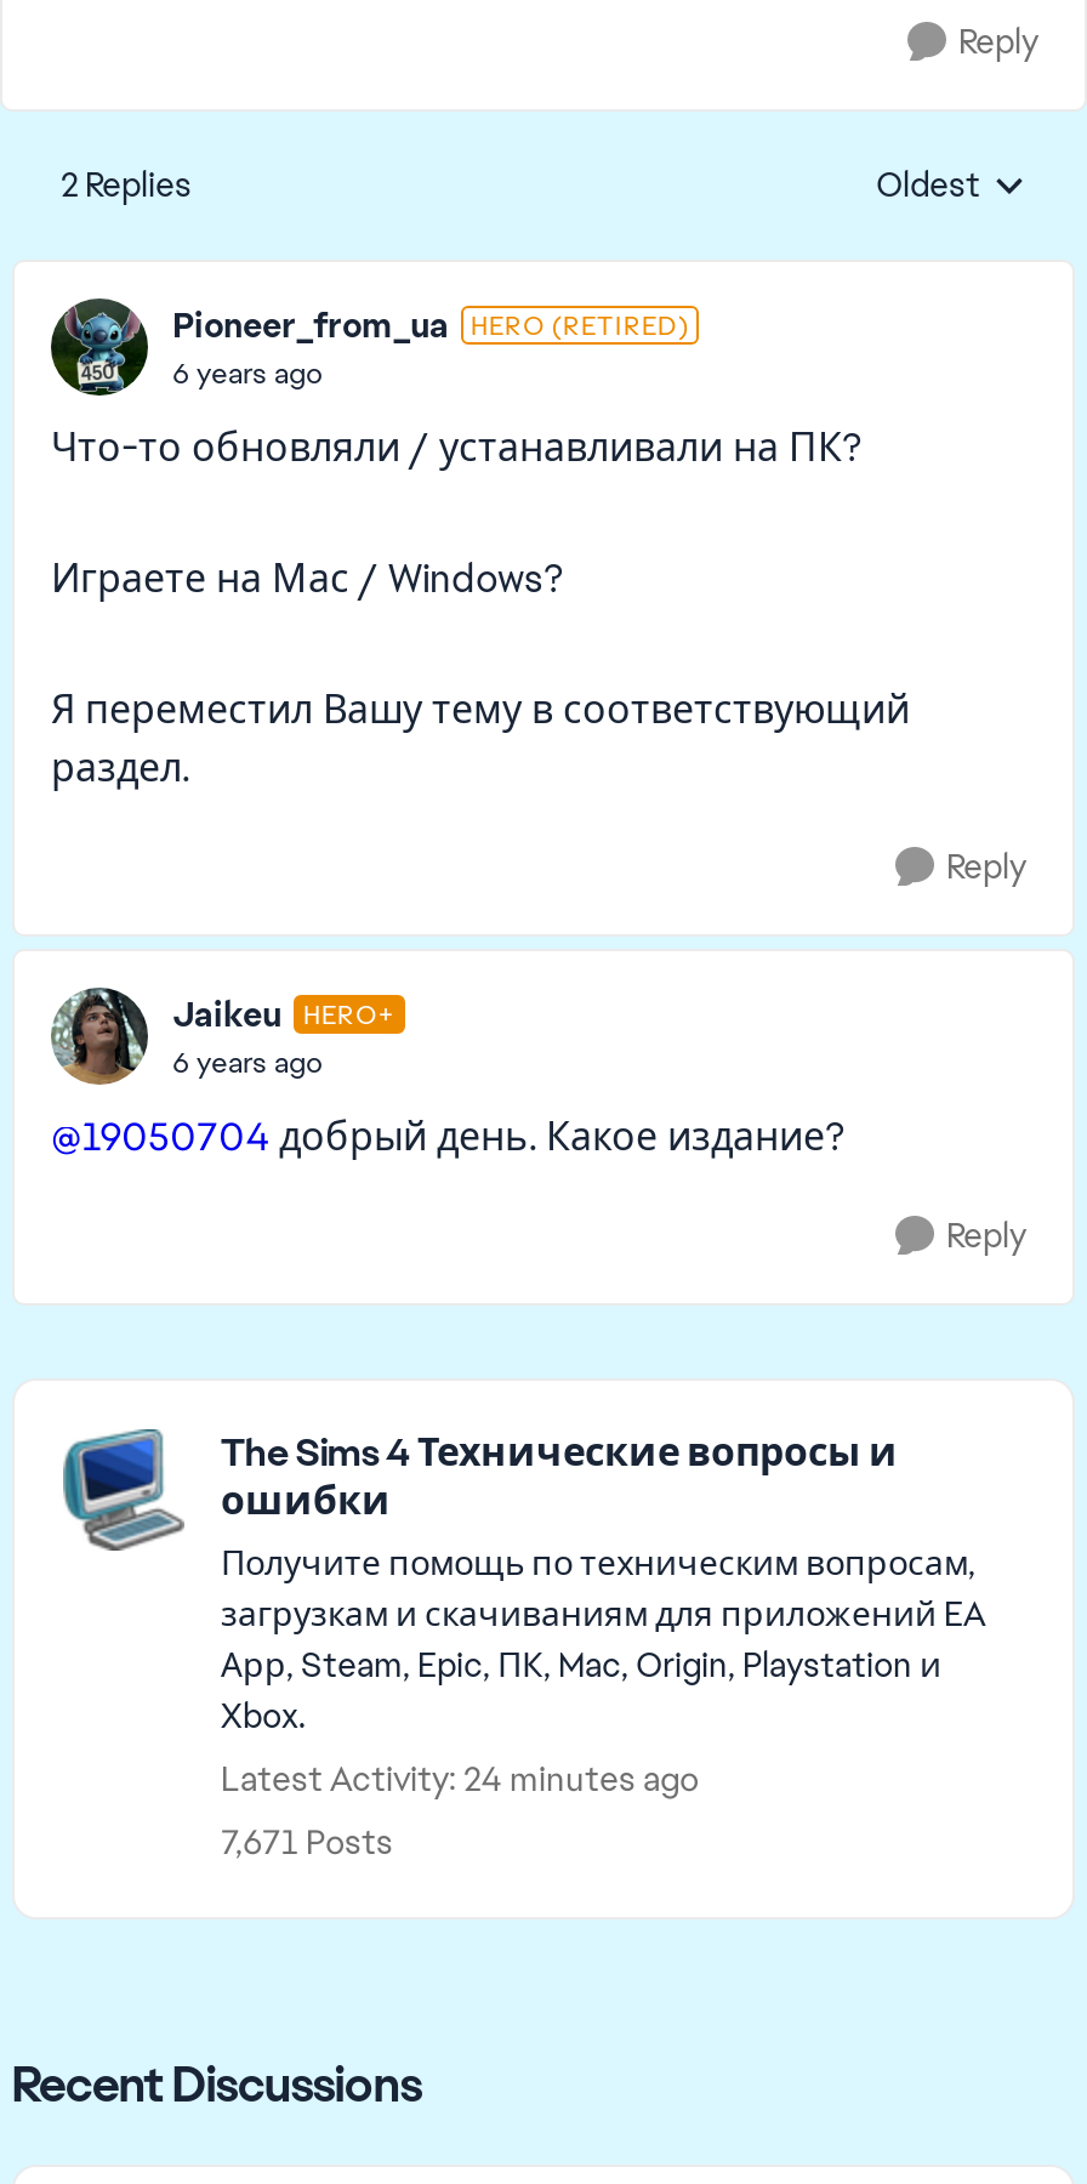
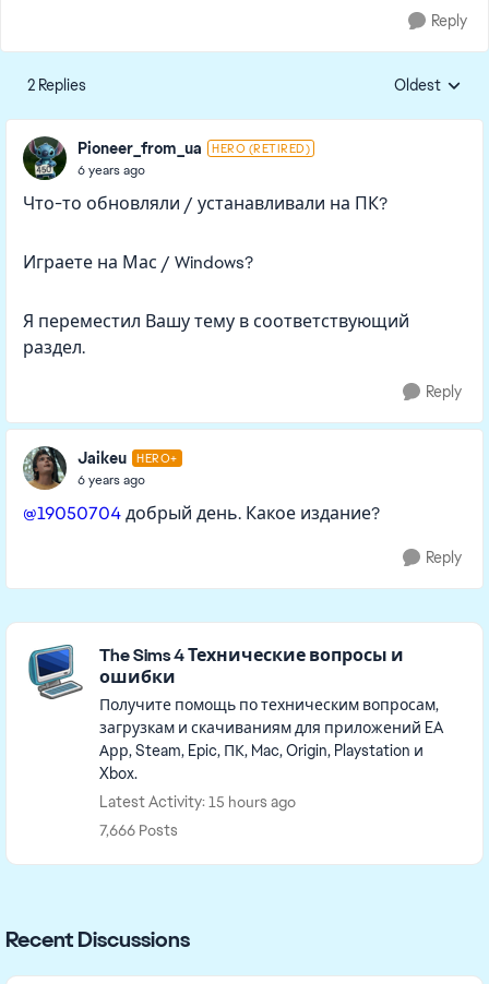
- Latest Activity: 24 minutes ago
+ Latest Activity: 15 hours ago

- 7,671 Posts
+ 7,666 Posts
